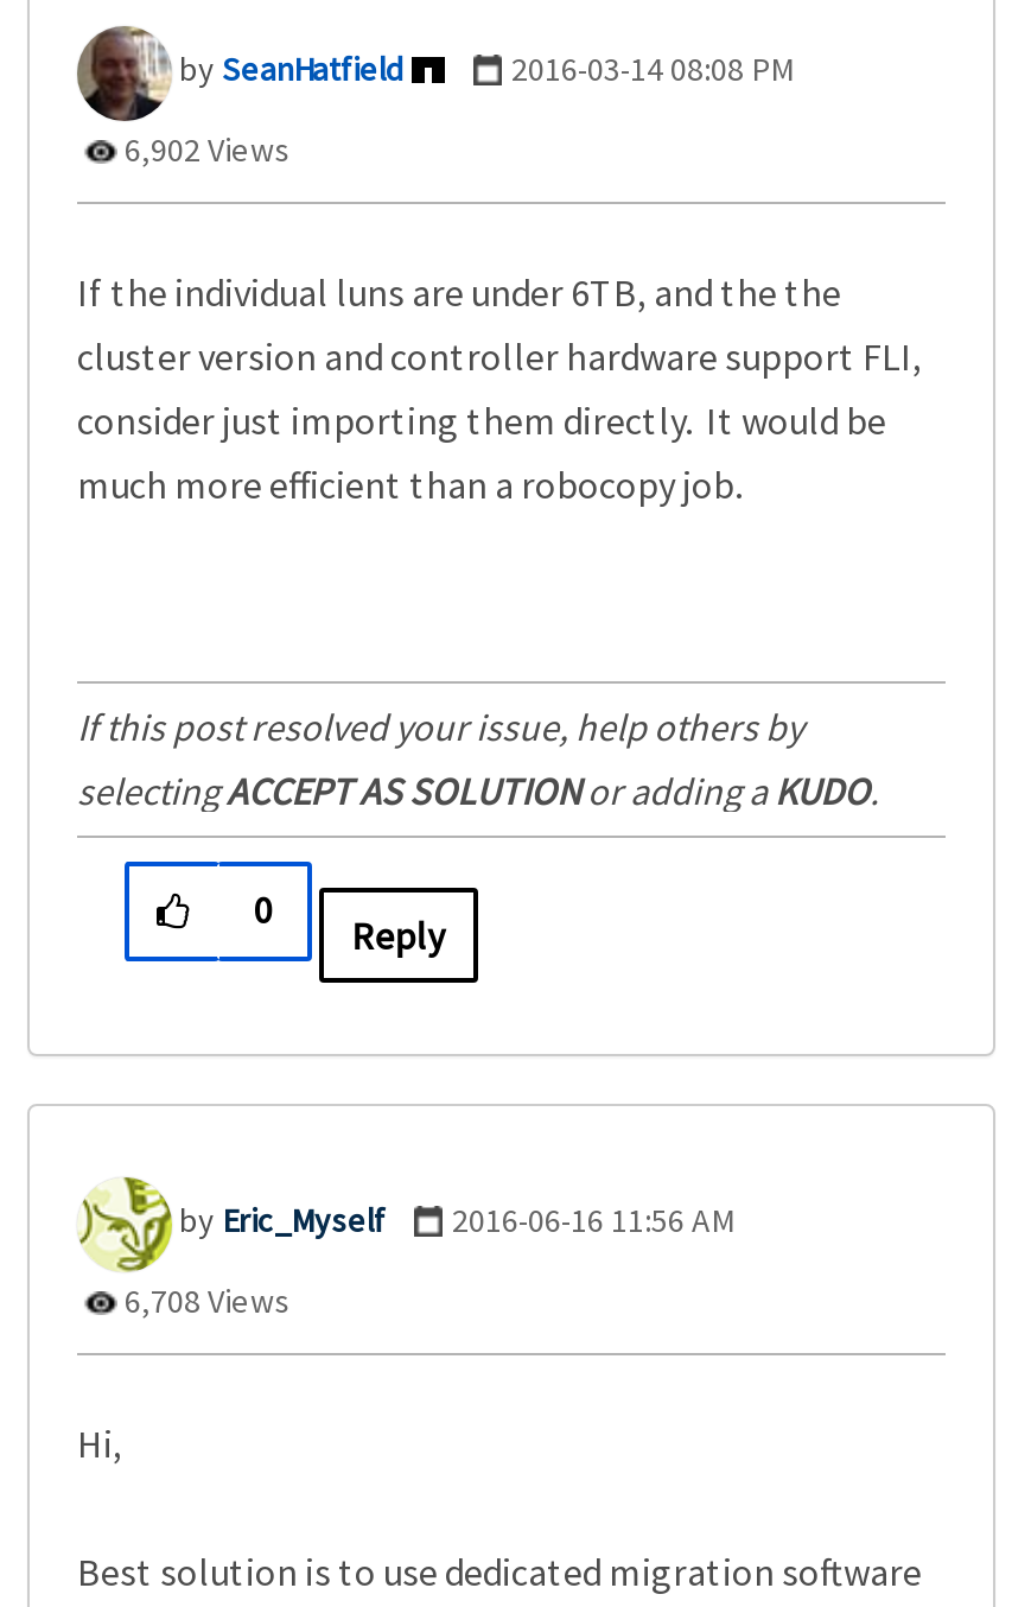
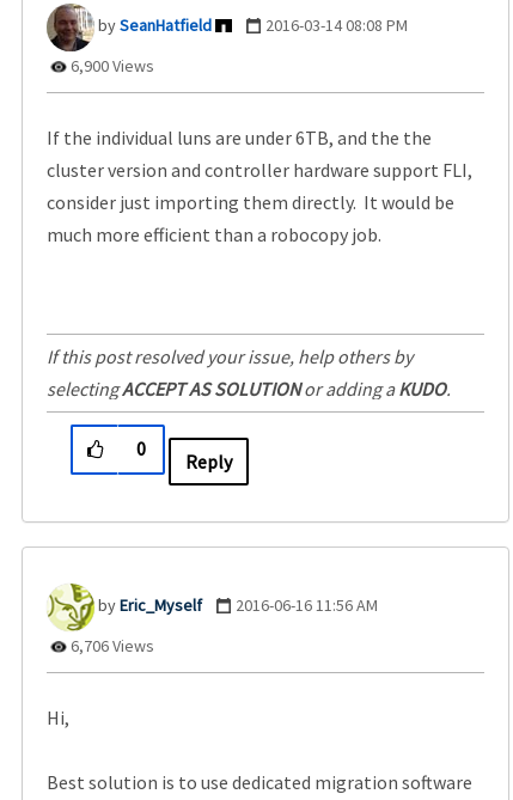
- 6,902 Views
+ 6,900 Views

- 6,708 Views
+ 6,706 Views
